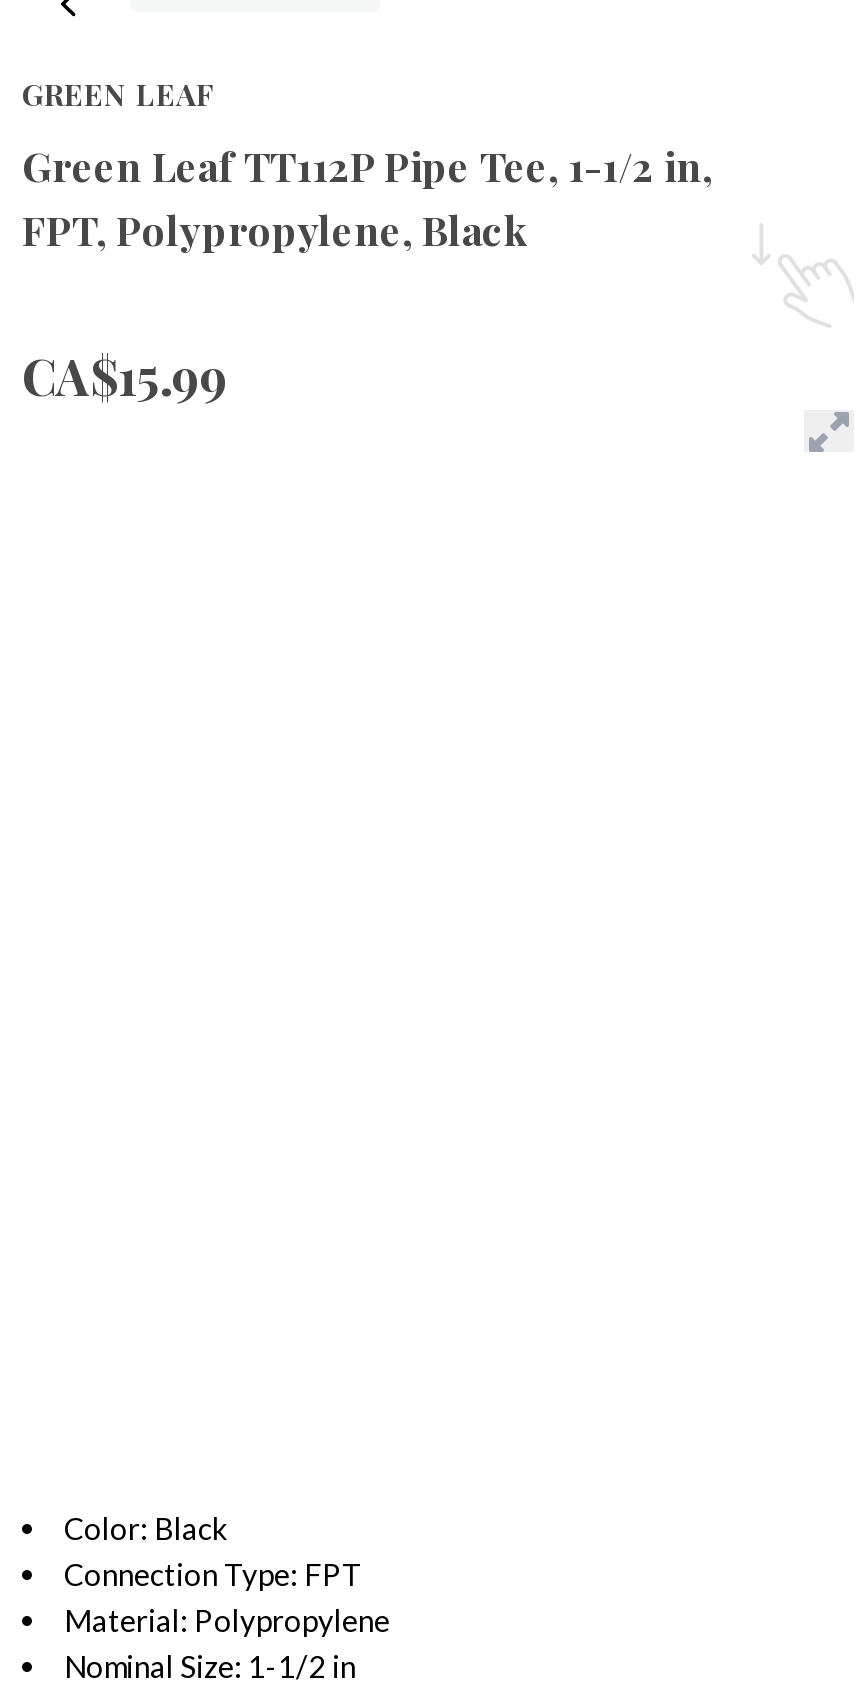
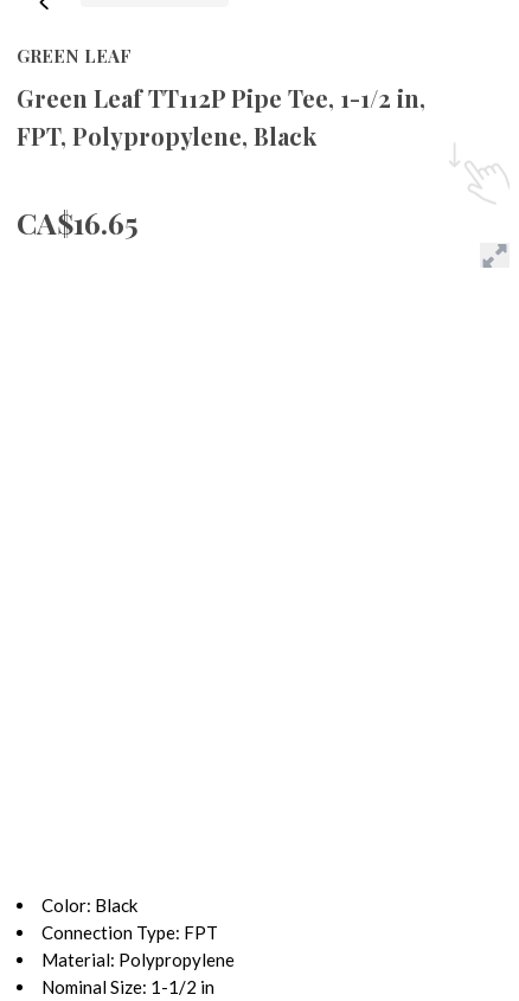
- CA$15.99
+ CA$16.65
